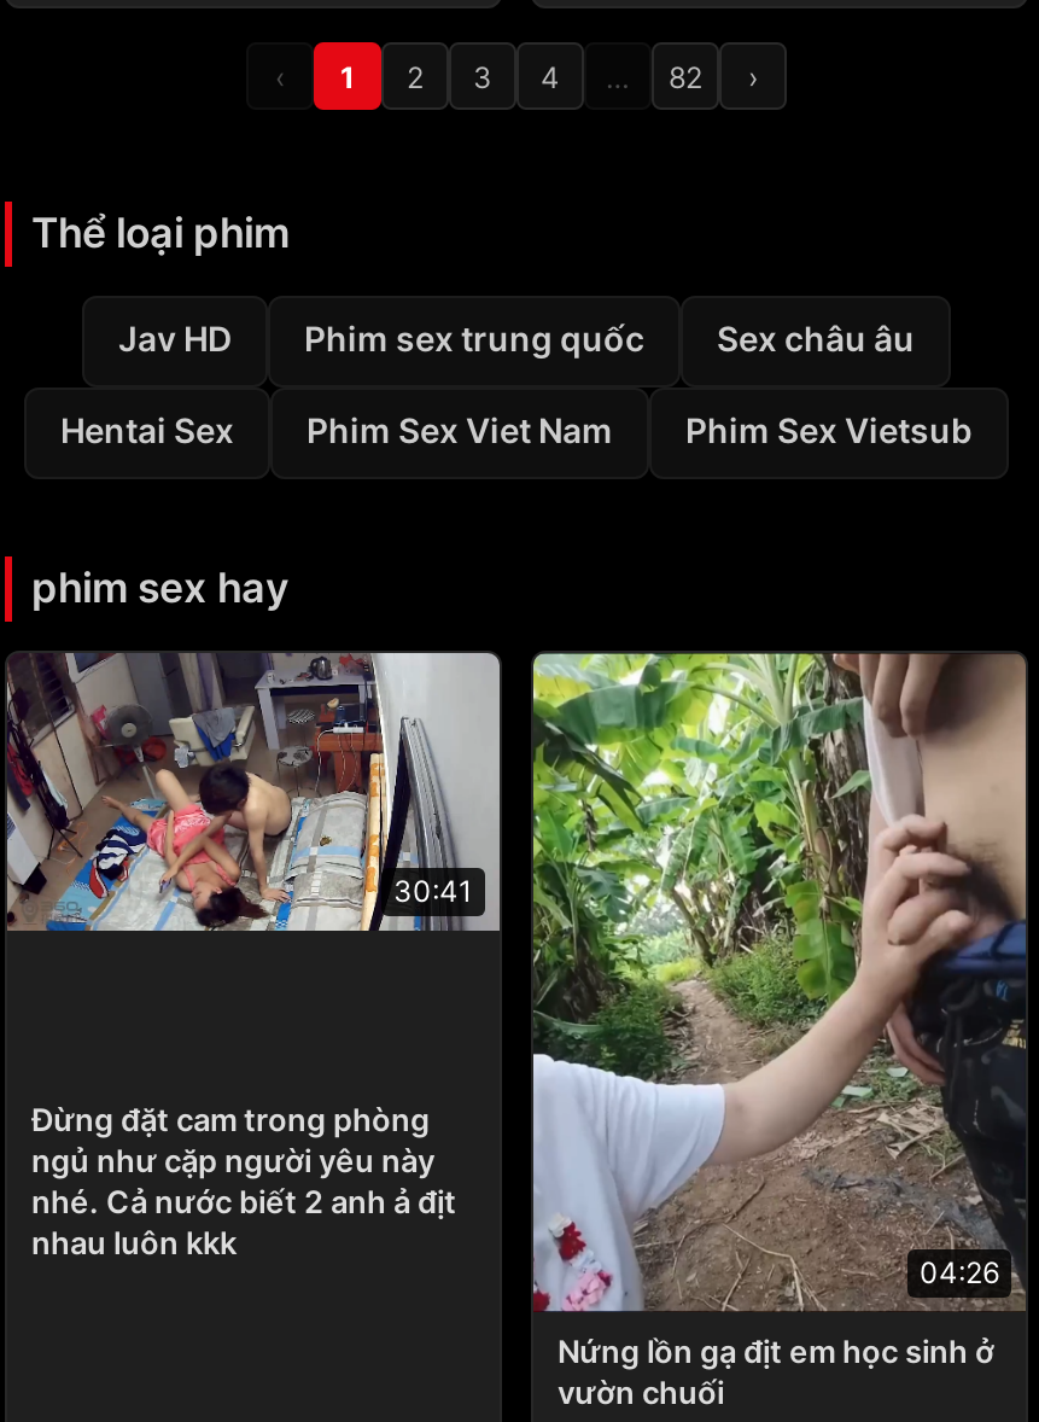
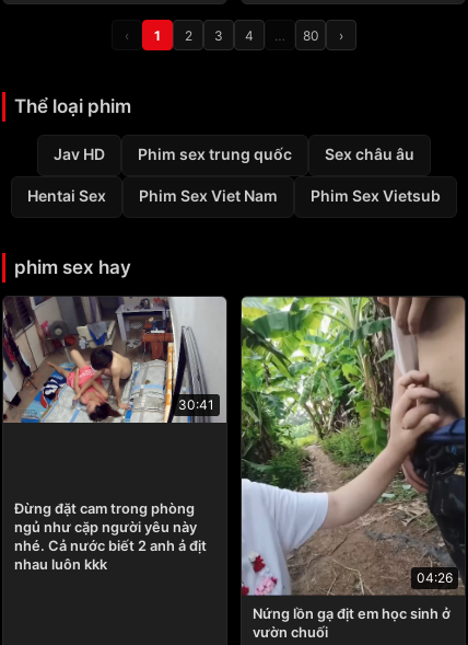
- 82
+ 80
